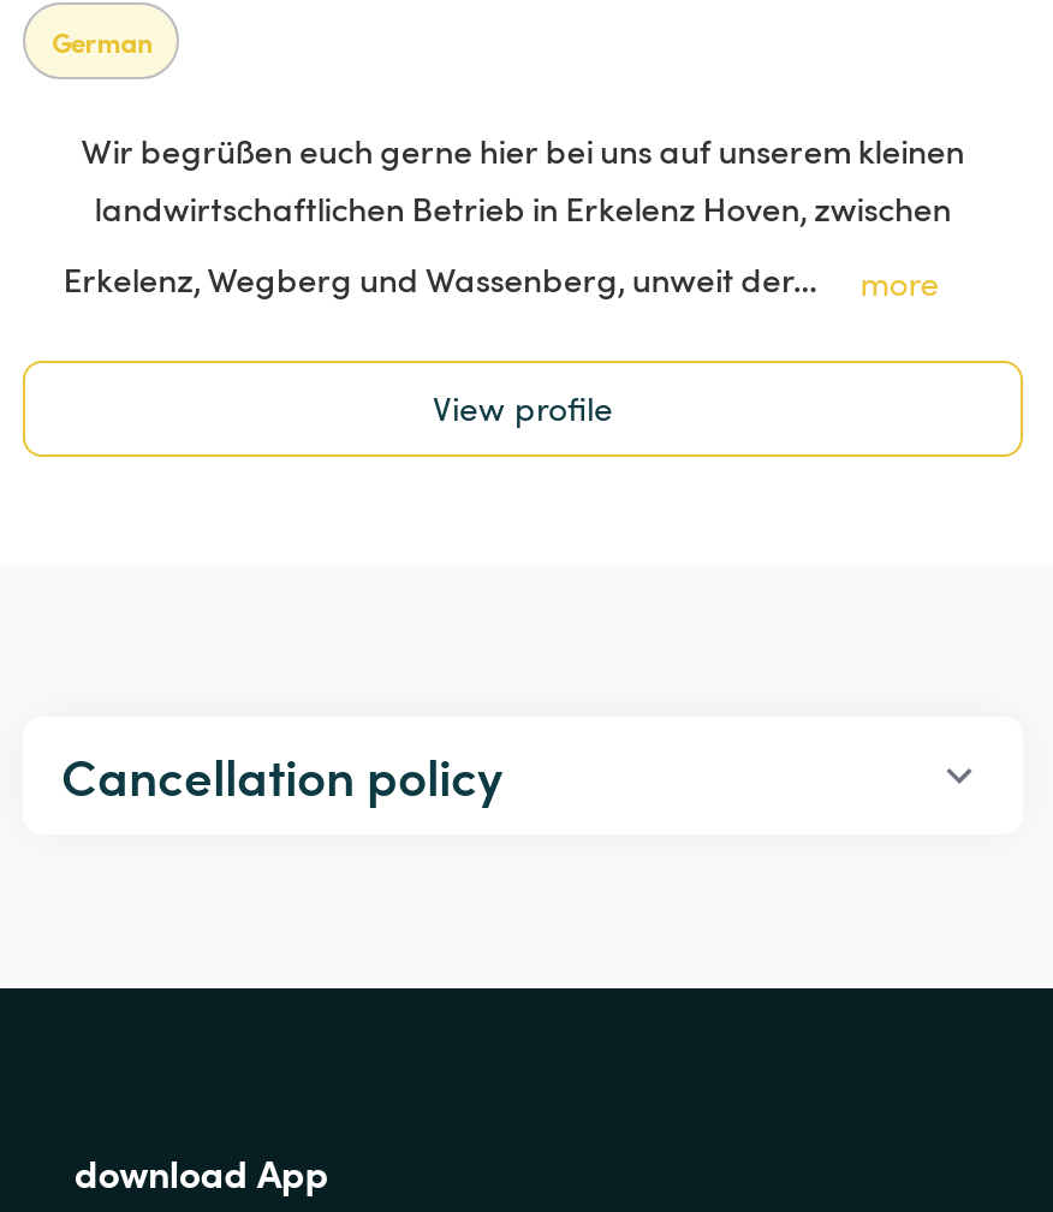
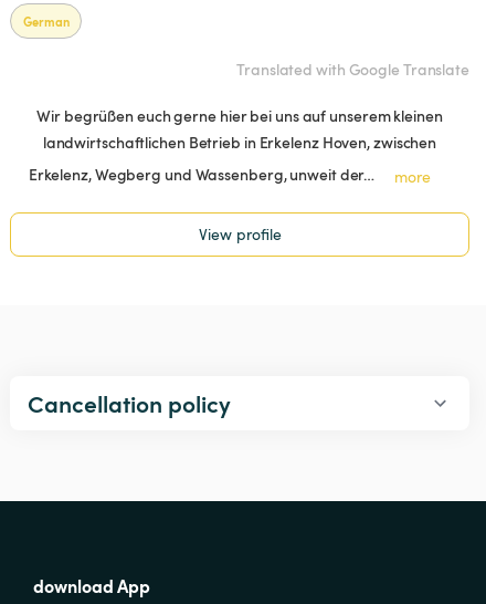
+ Translated with Google Translate
